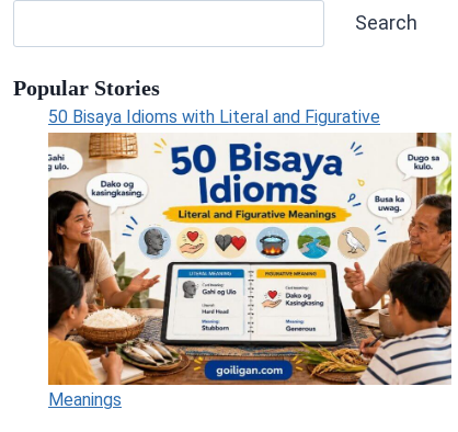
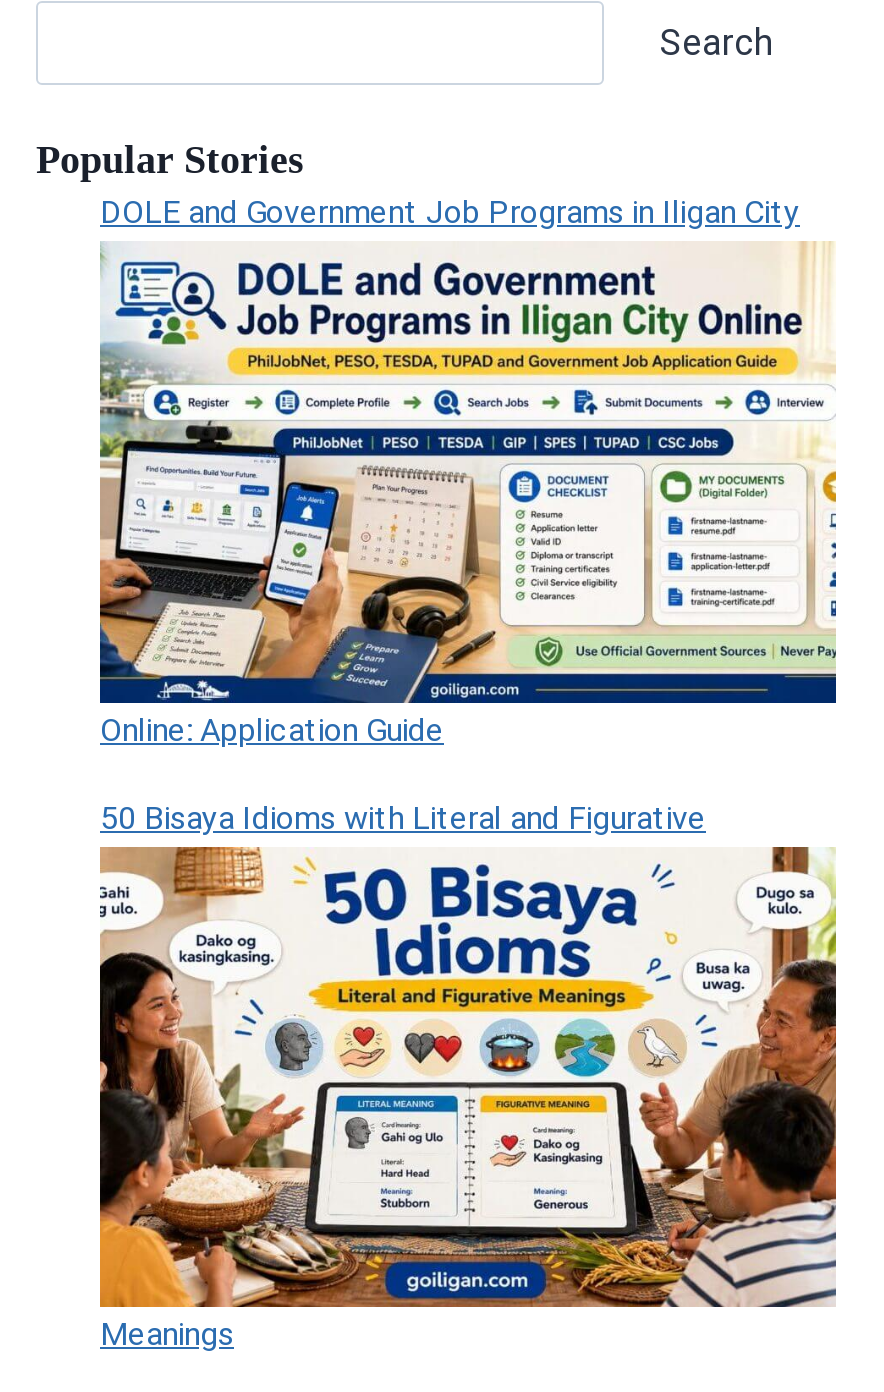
+ [image]
+ Online: Application Guide

+ DOLE and Government Job Programs in Iligan City
